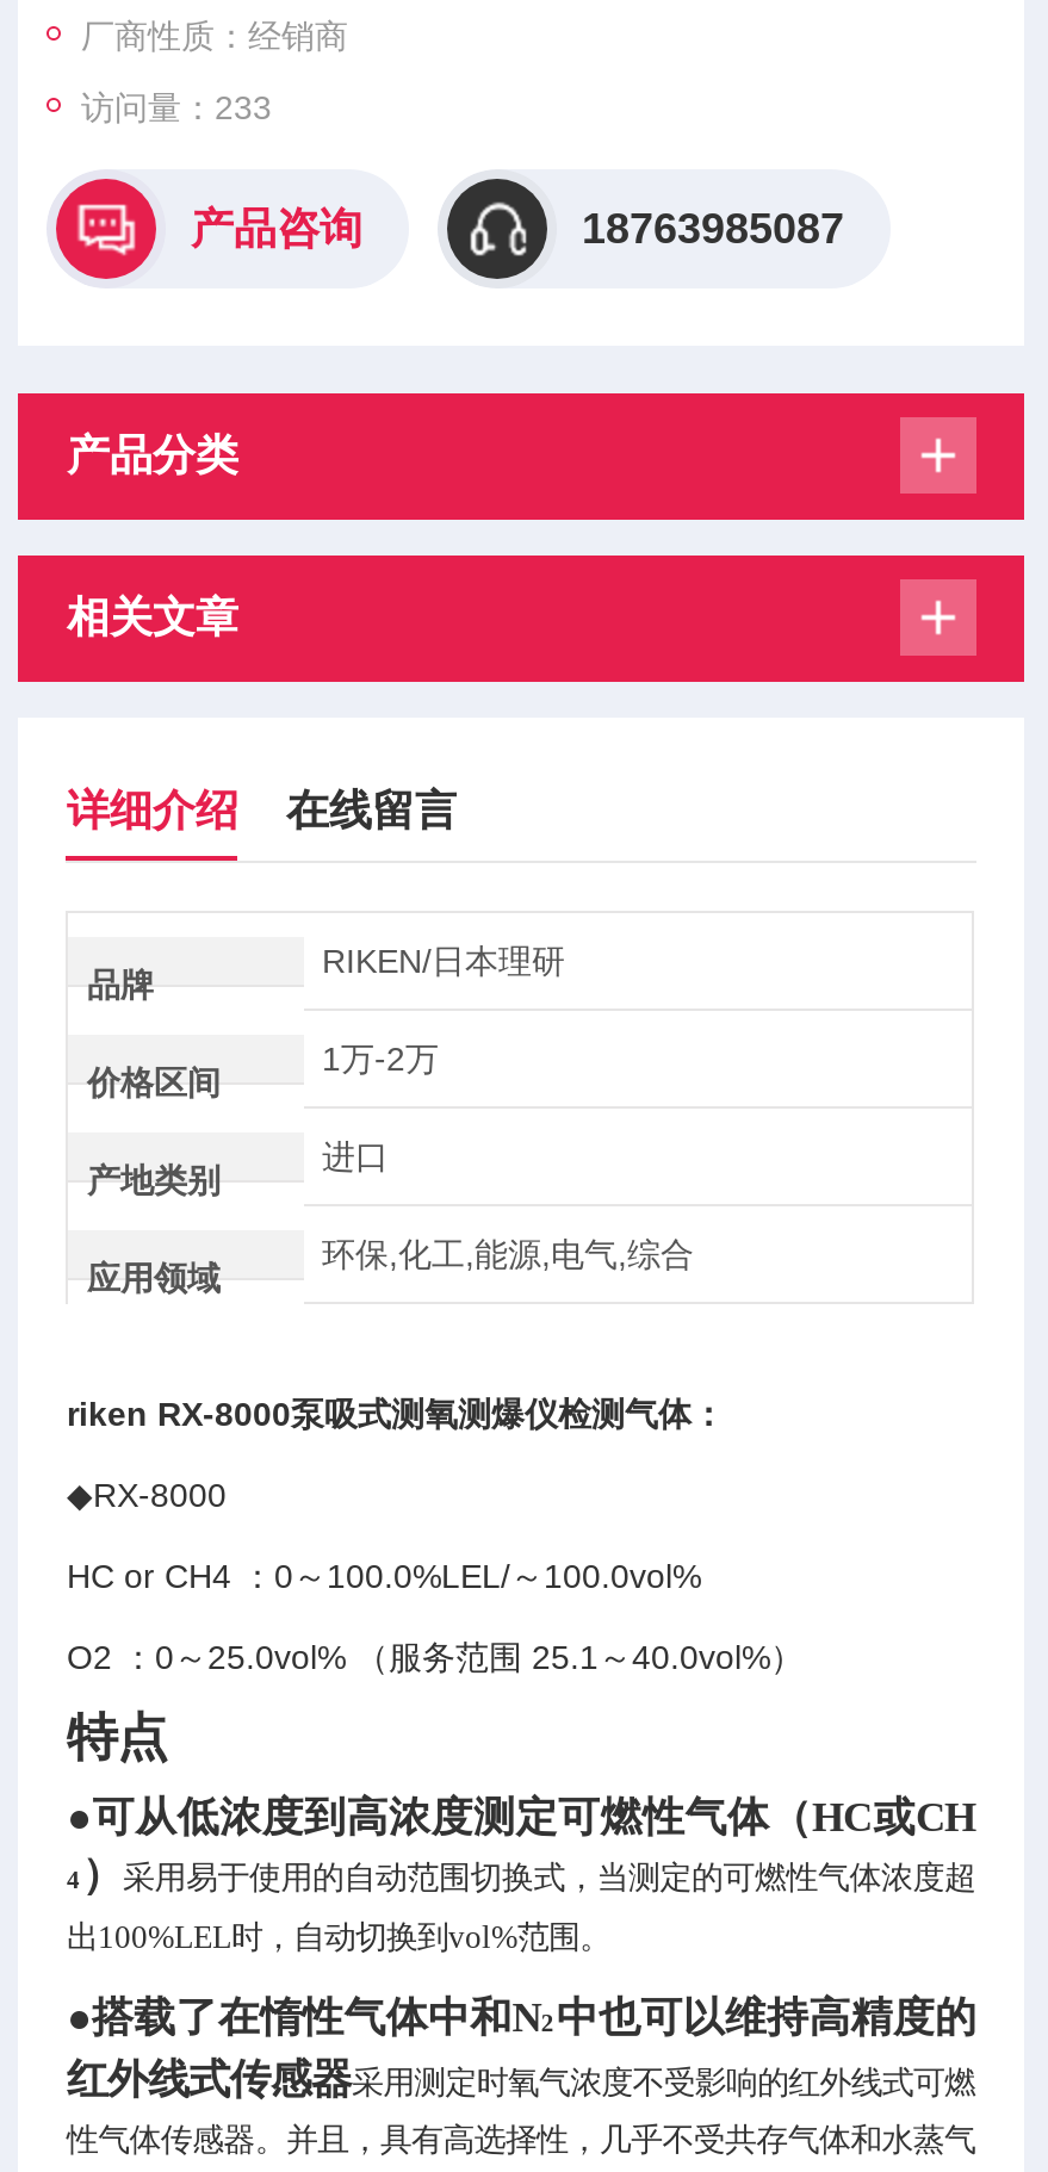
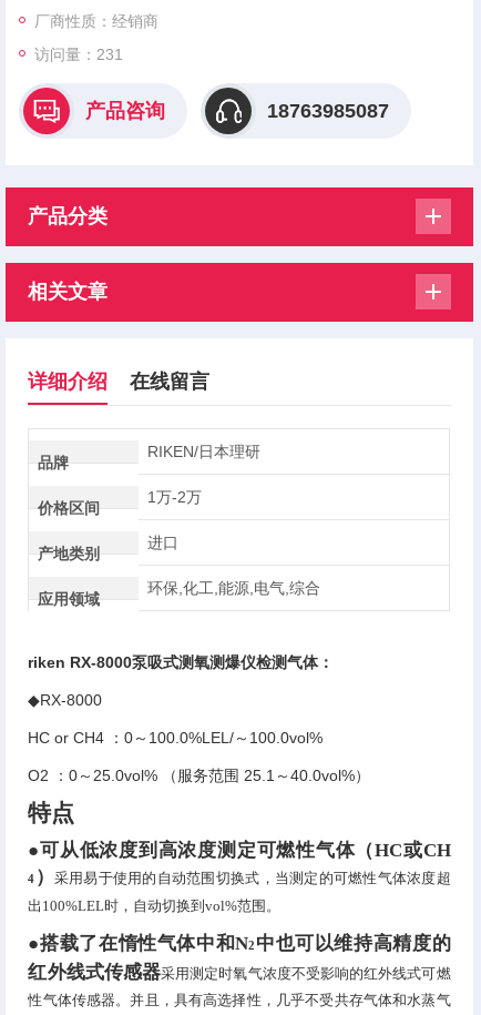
- 访问量：233
+ 访问量：231
